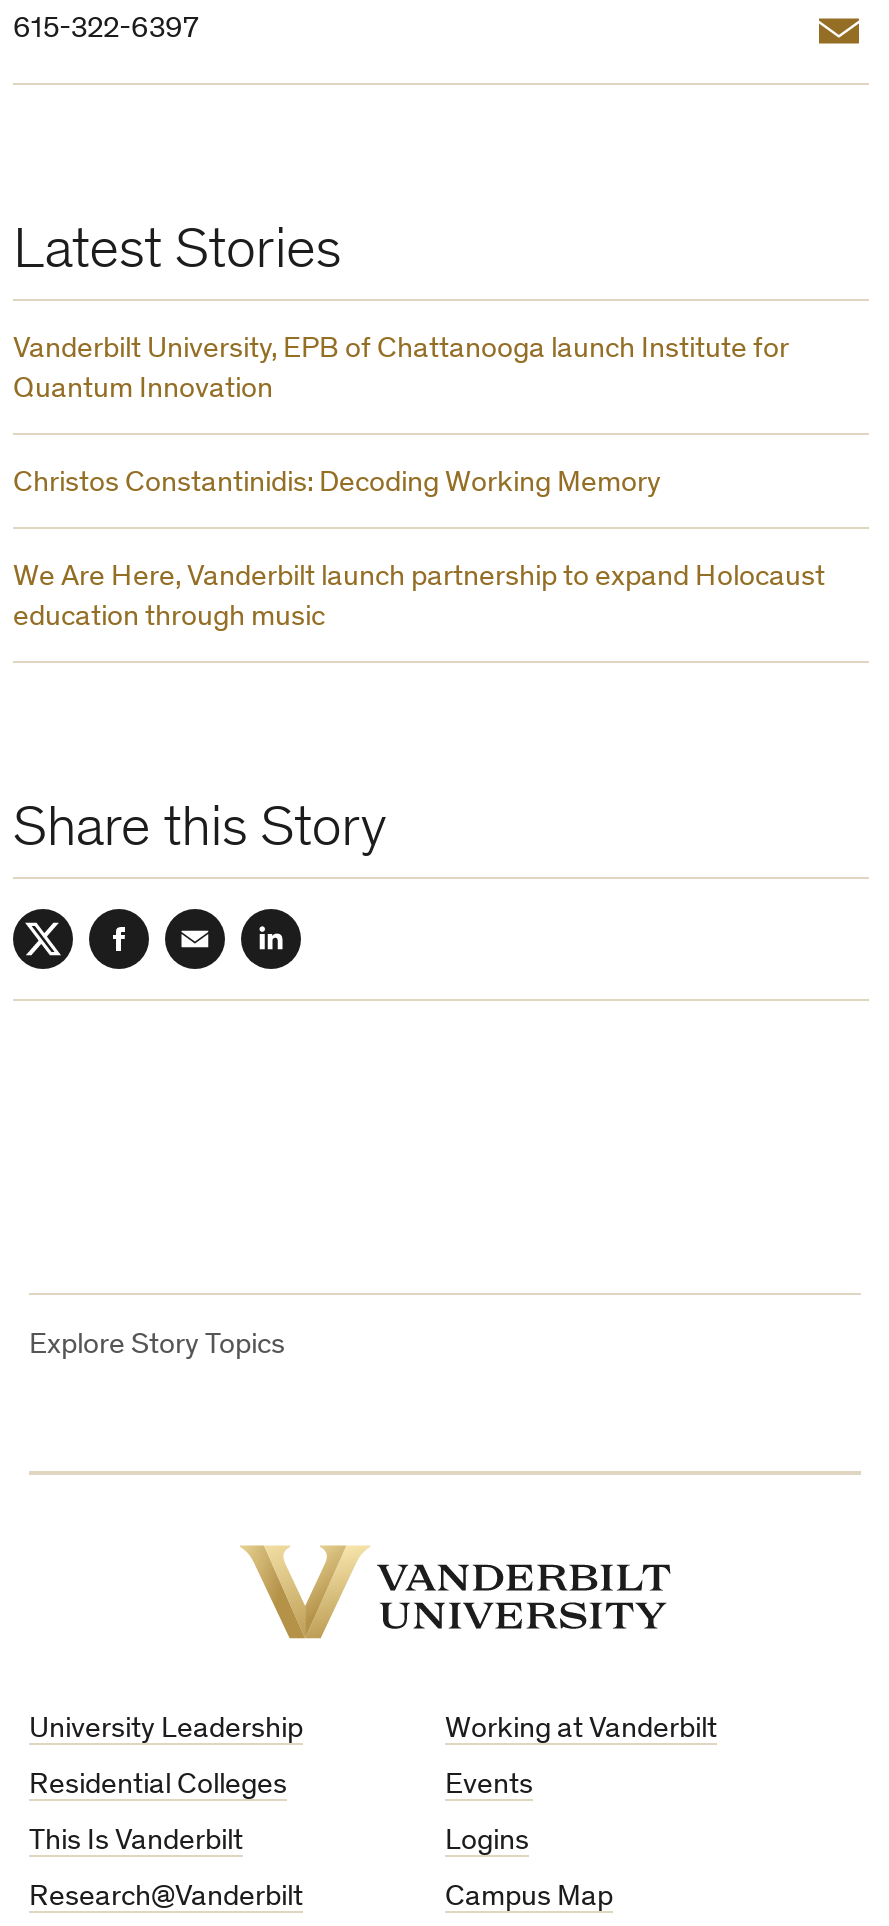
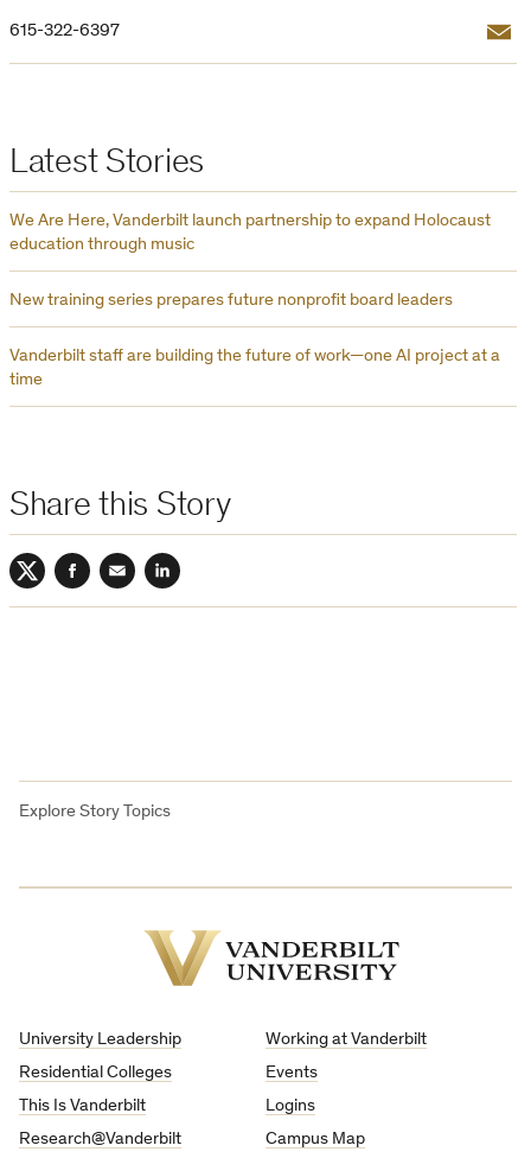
- Vanderbilt University, EPB of Chattanooga launch Institute for
- Quantum Innovation
- Christos Constantinidis: Decoding Working Memory

moved up: We Are Here, Vanderbilt launch partnership to expand Holocaust | education through music

+ New training series prepares future nonprofit board leaders
+ Vanderbilt staff are building the future of work—one AI project at a
+ time
